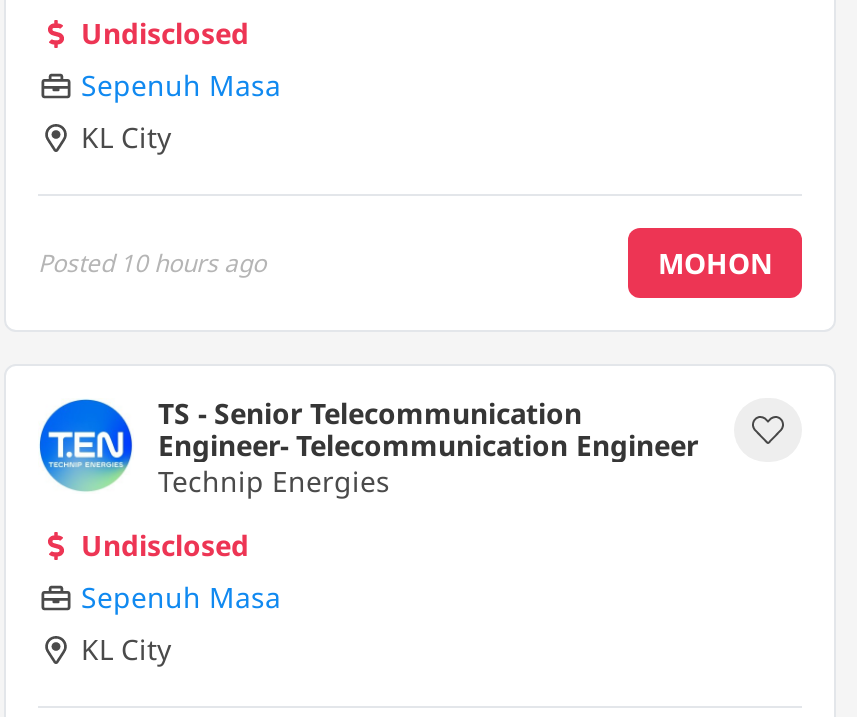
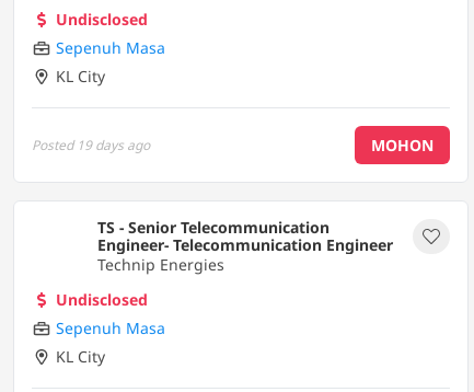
- Posted 10 hours ago
+ Posted 19 days ago

- [image]
